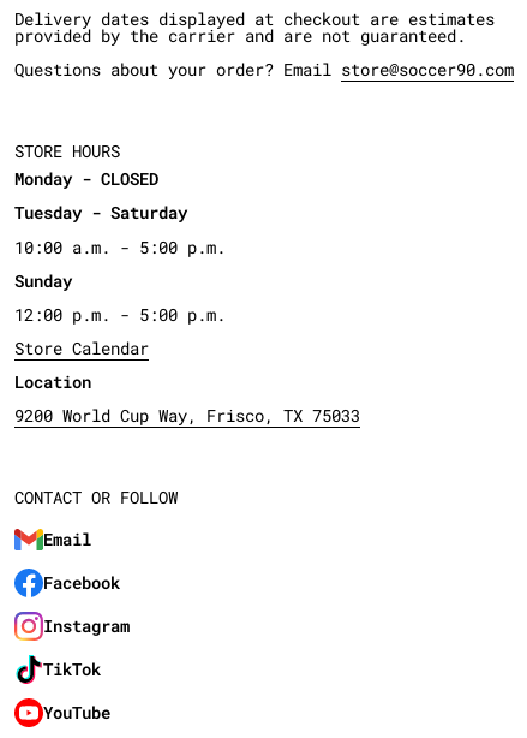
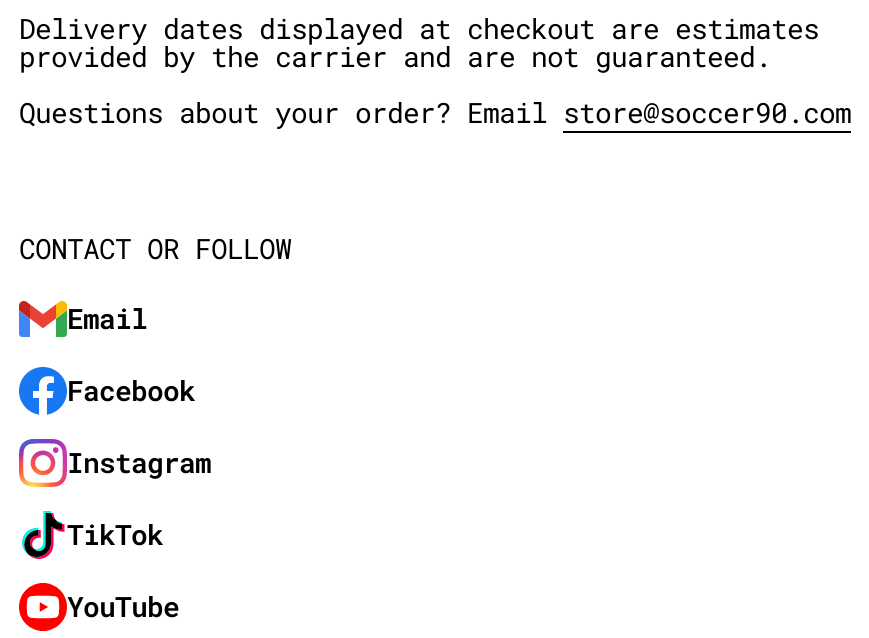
- STORE HOURS
- Monday - CLOSED
- Tuesday - Saturday
- 10:00 a.m. - 5:00 p.m.
- Sunday
- 12:00 p.m. - 5:00 p.m.
- Store Calendar
- Location
- 9200 World Cup Way, Frisco, TX 75033
